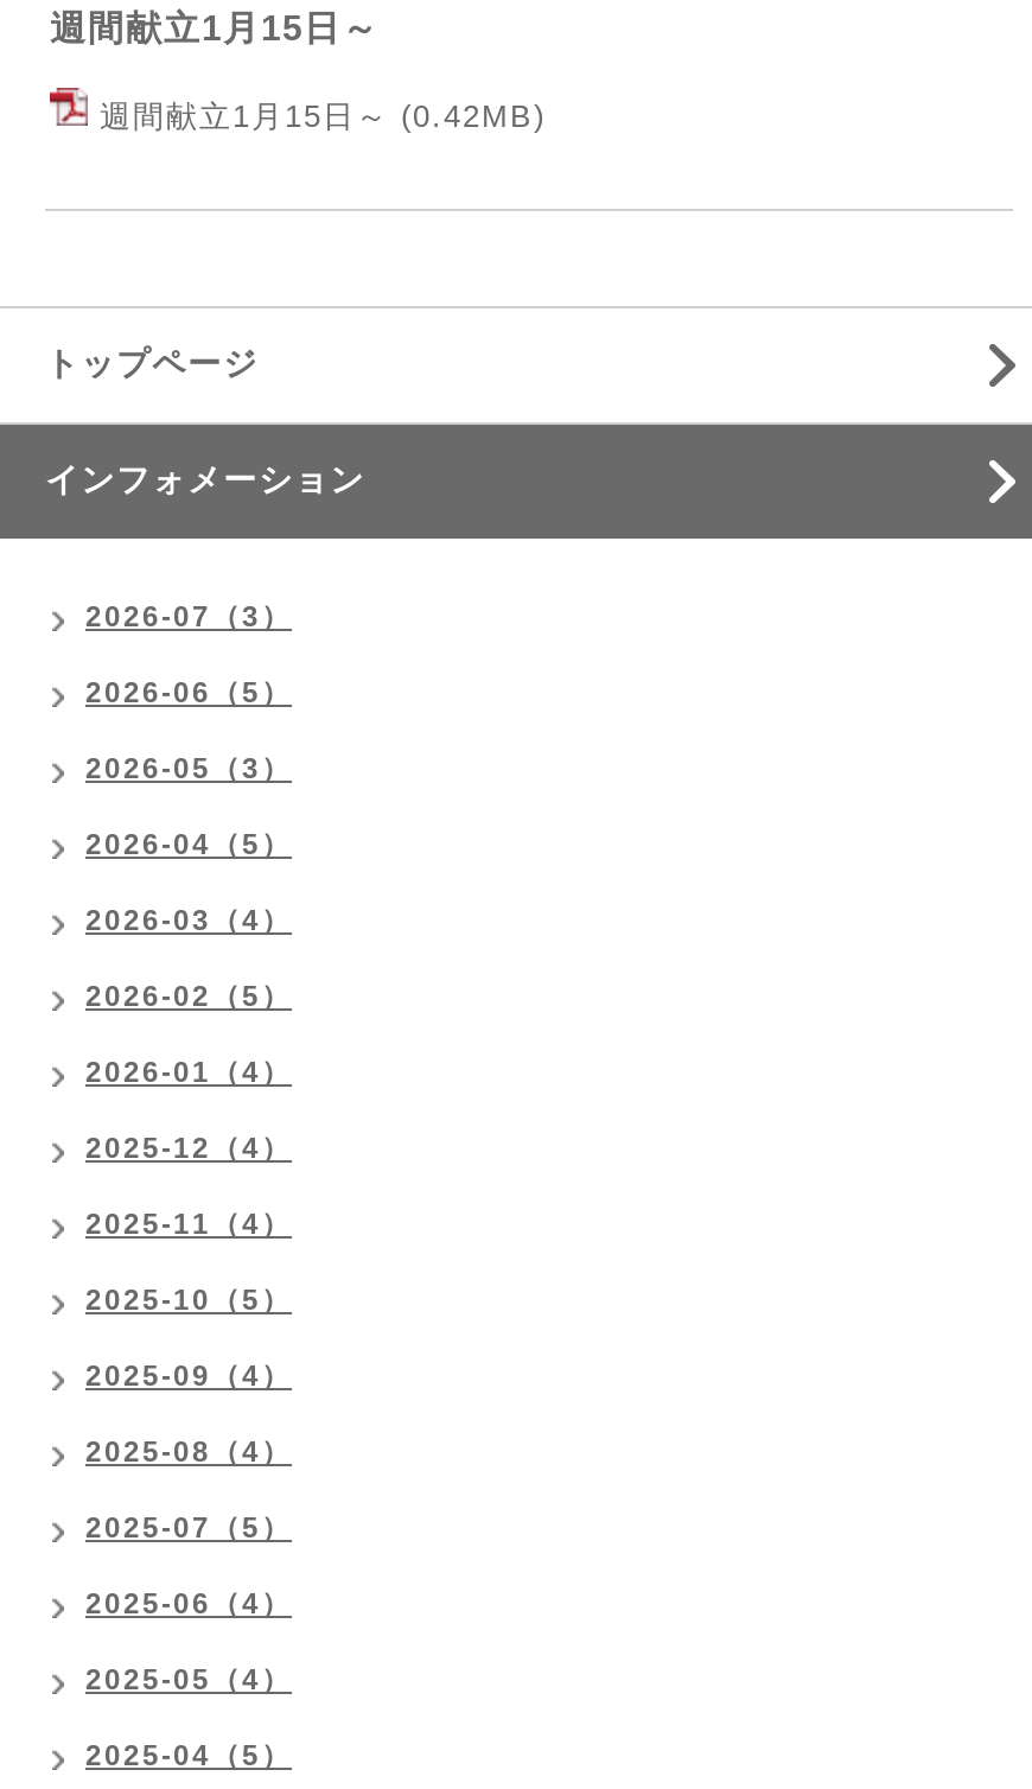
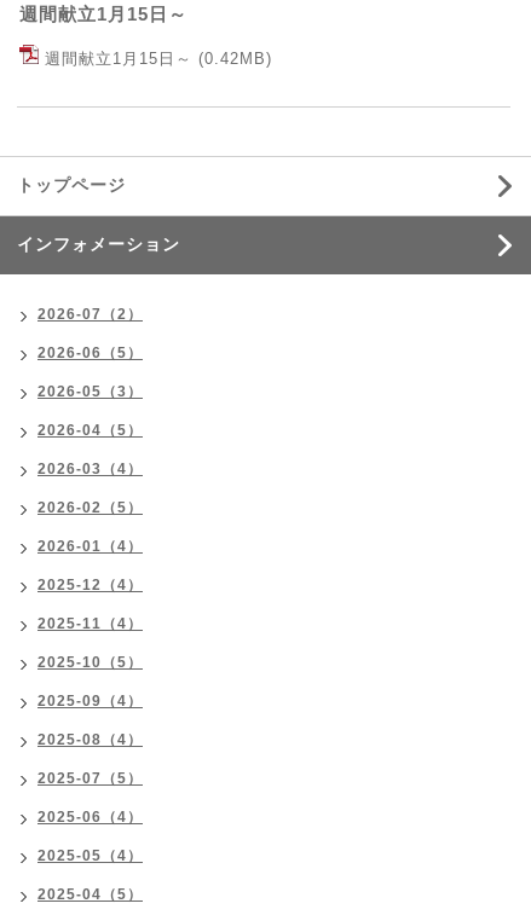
- 2026-07（3）
+ 2026-07（2）
